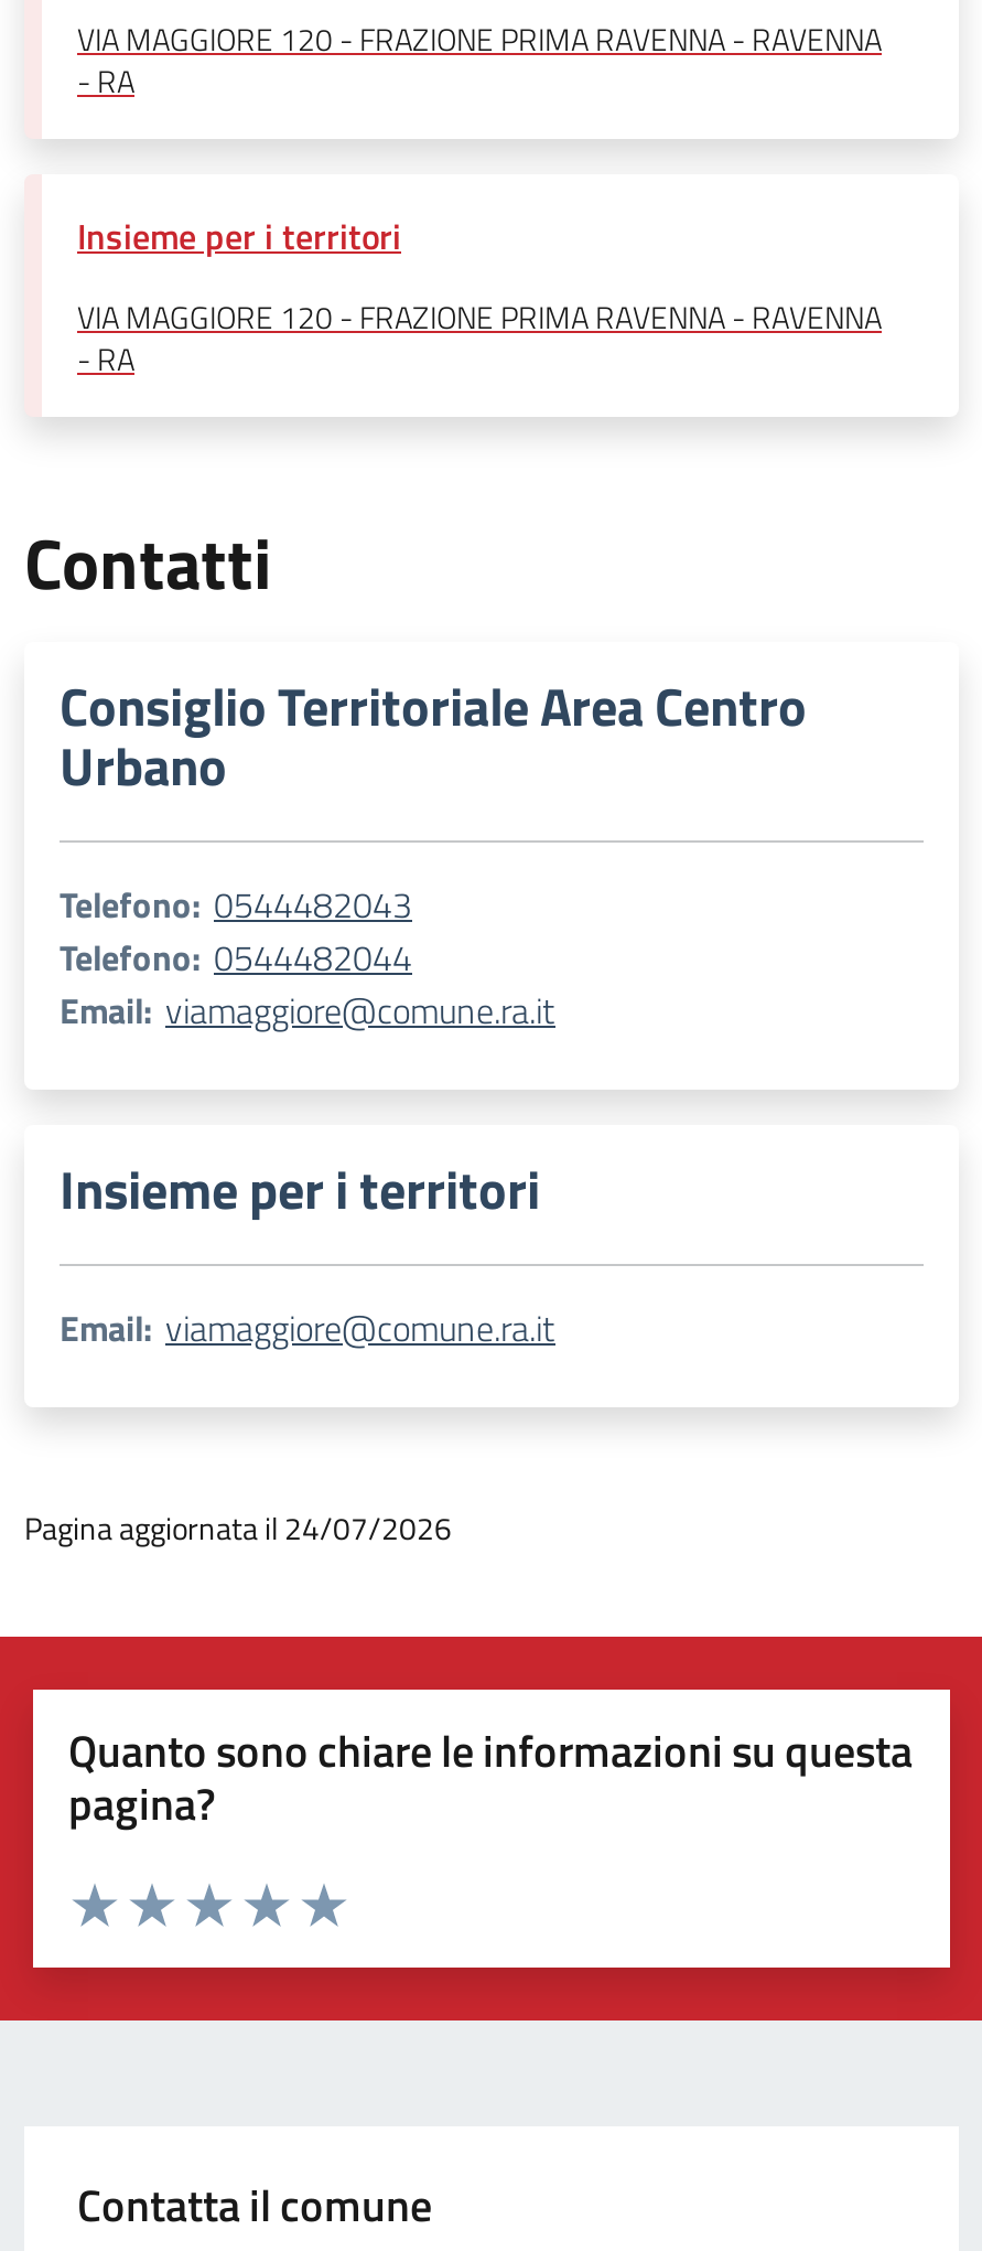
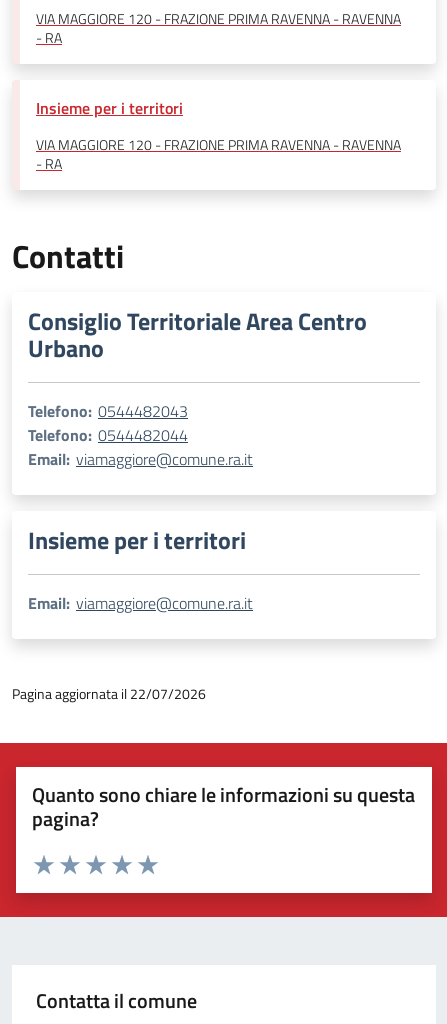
- Pagina aggiornata il 24/07/2026
+ Pagina aggiornata il 22/07/2026
